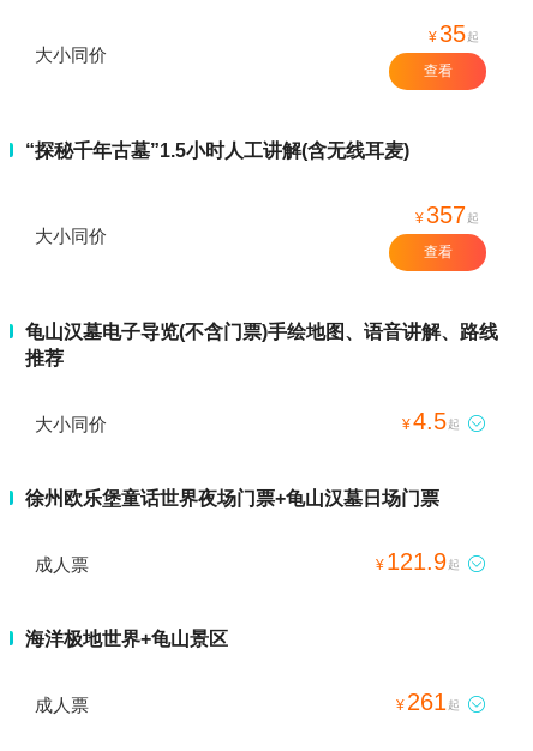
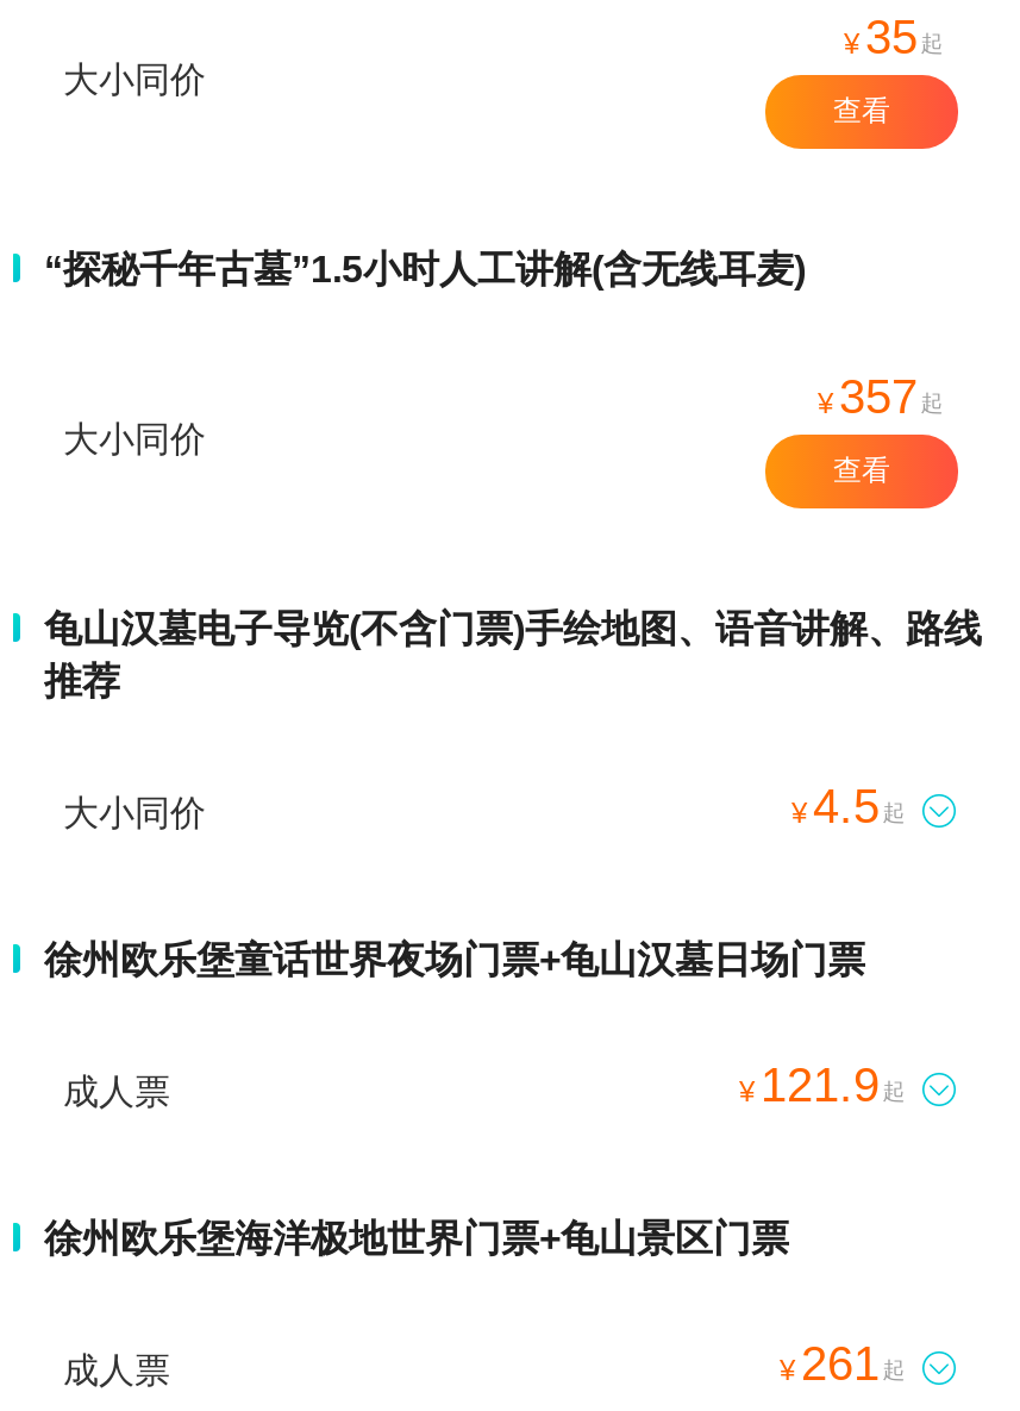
- 海洋极地世界+龟山景区
+ 徐州欧乐堡海洋极地世界门票+龟山景区门票
